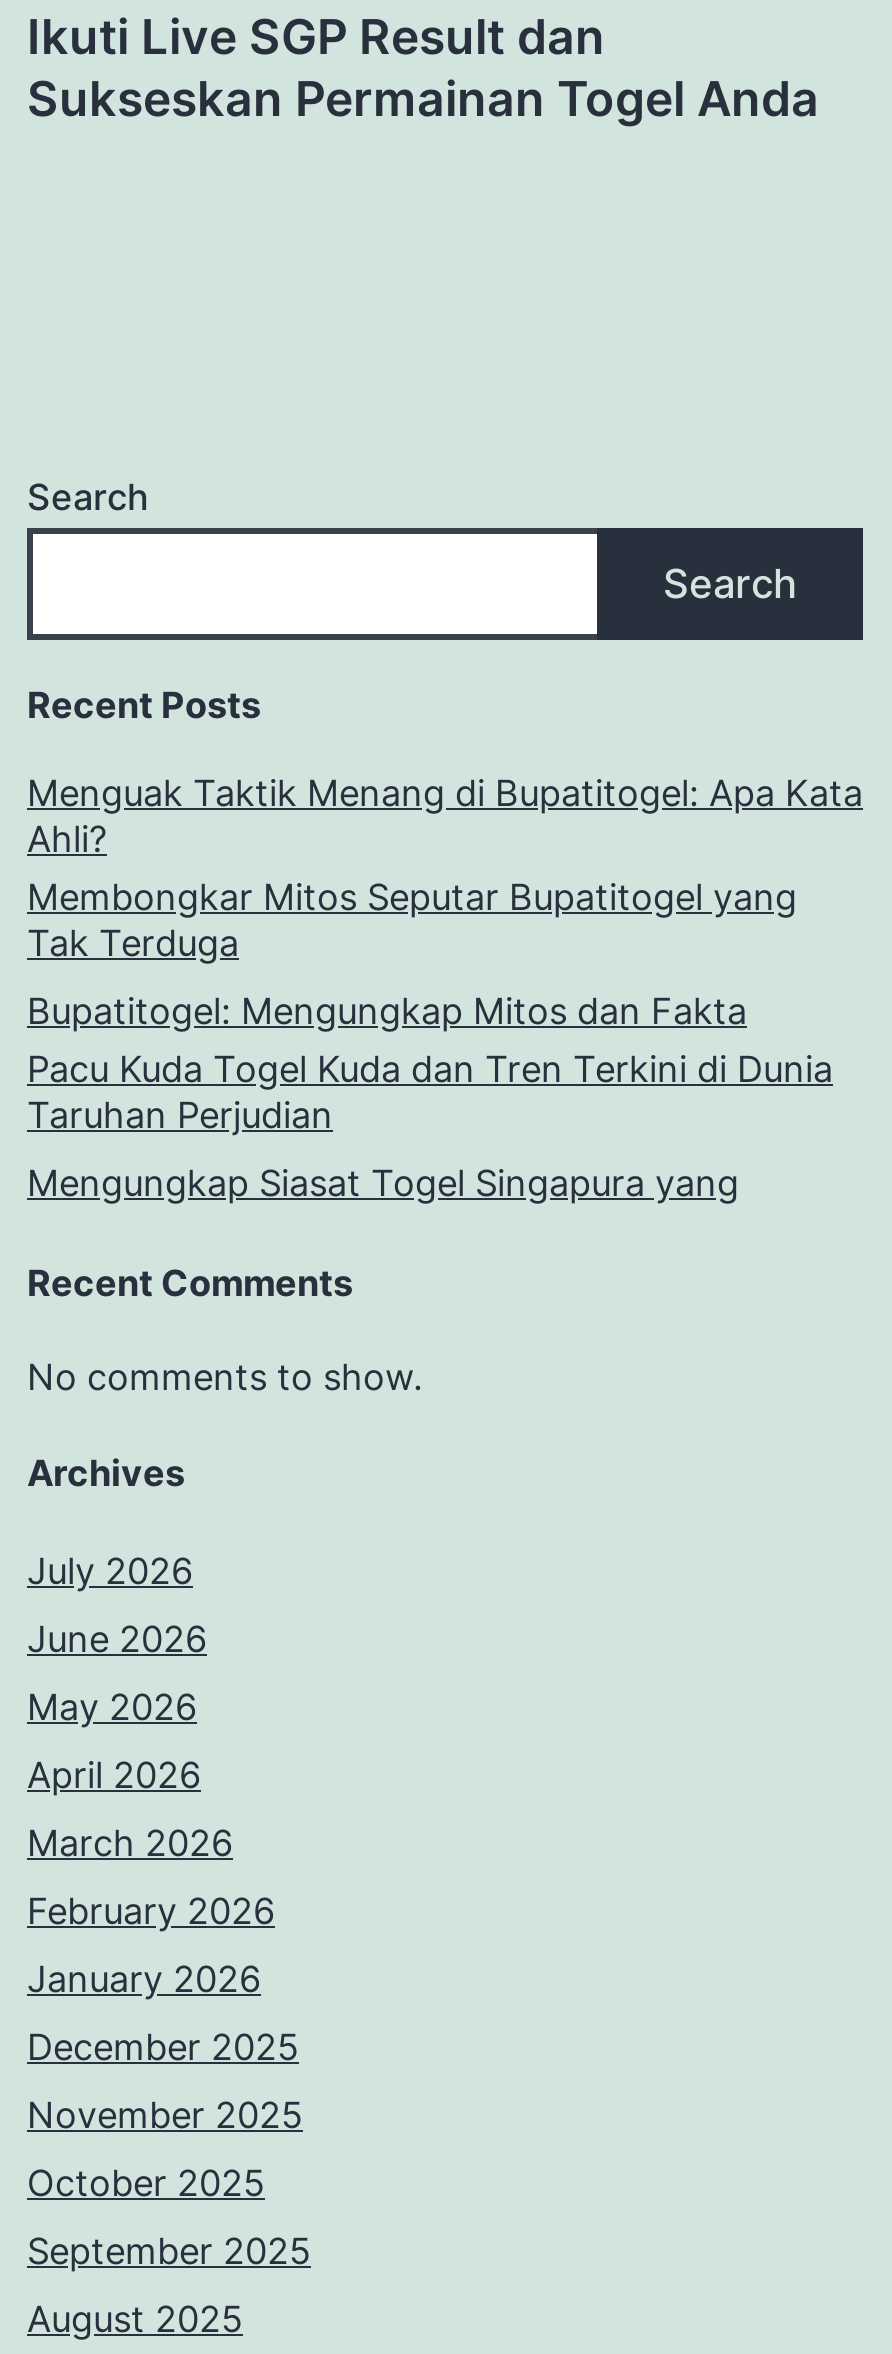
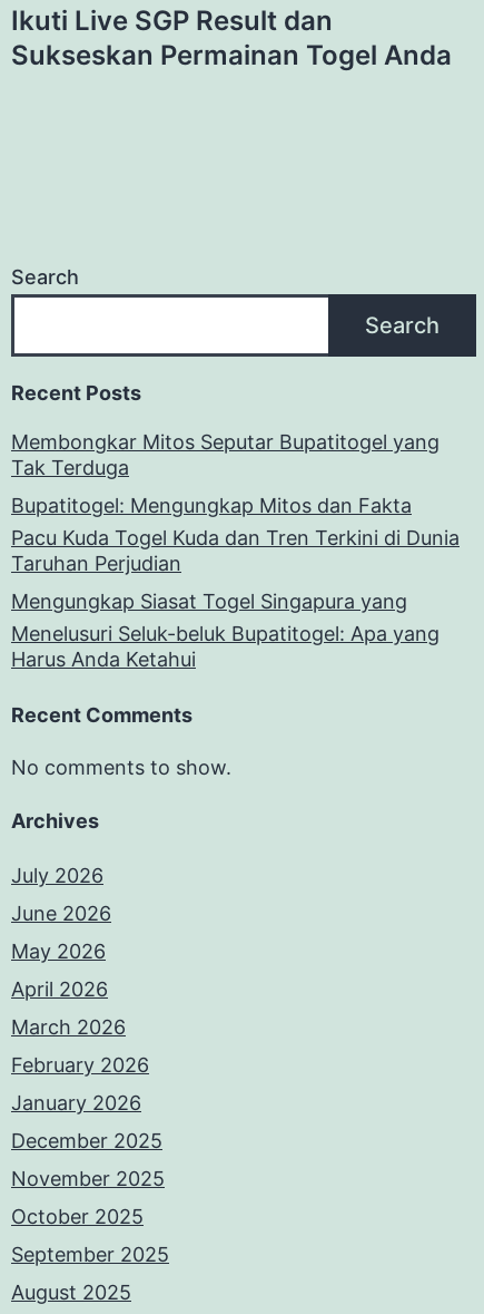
- Menguak Taktik Menang di Bupatitogel: Apa Kata
- Ahli?

moved up: Membongkar Mitos Seputar Bupatitogel yang | Tak Terduga | Bupatitogel: Mengungkap Mitos dan Fakta | Pacu Kuda Togel Kuda dan Tren Terkini di Dunia | Taruhan Perjudian | Mengungkap Siasat Togel Singapura yang

+ Menelusuri Seluk-beluk Bupatitogel: Apa yang
+ Harus Anda Ketahui
